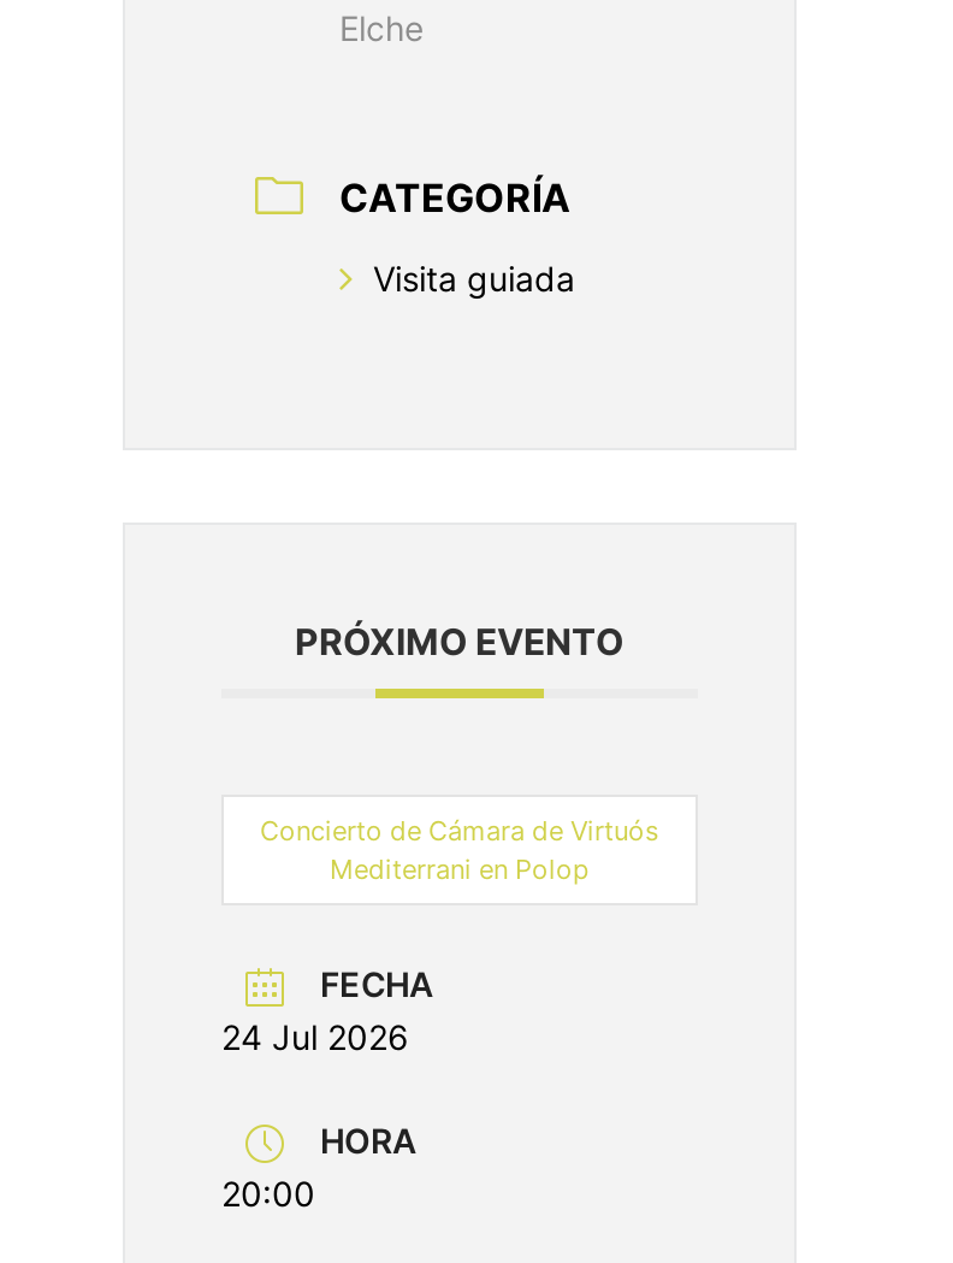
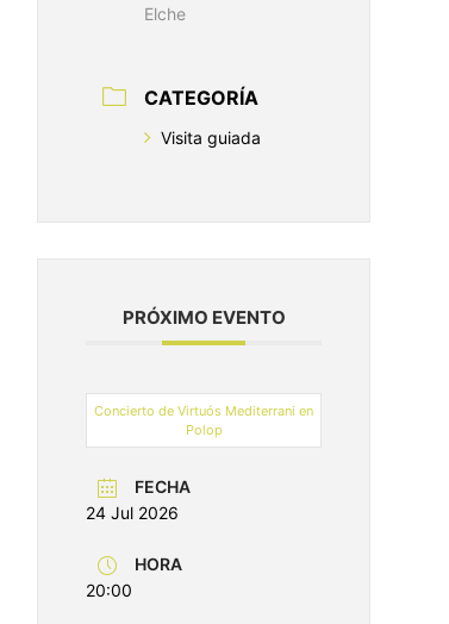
- Concierto de Cámara de Virtuós
- Mediterrani en Polop
+ Concierto de Virtuós Mediterrani en
+ Polop
